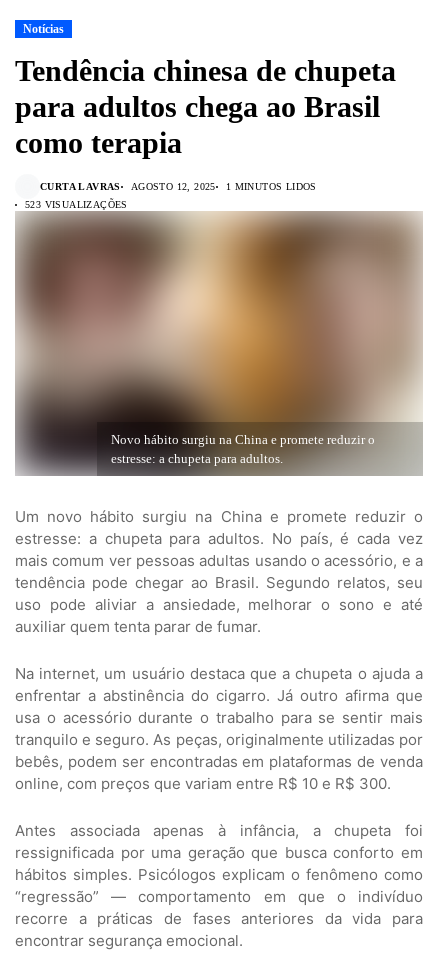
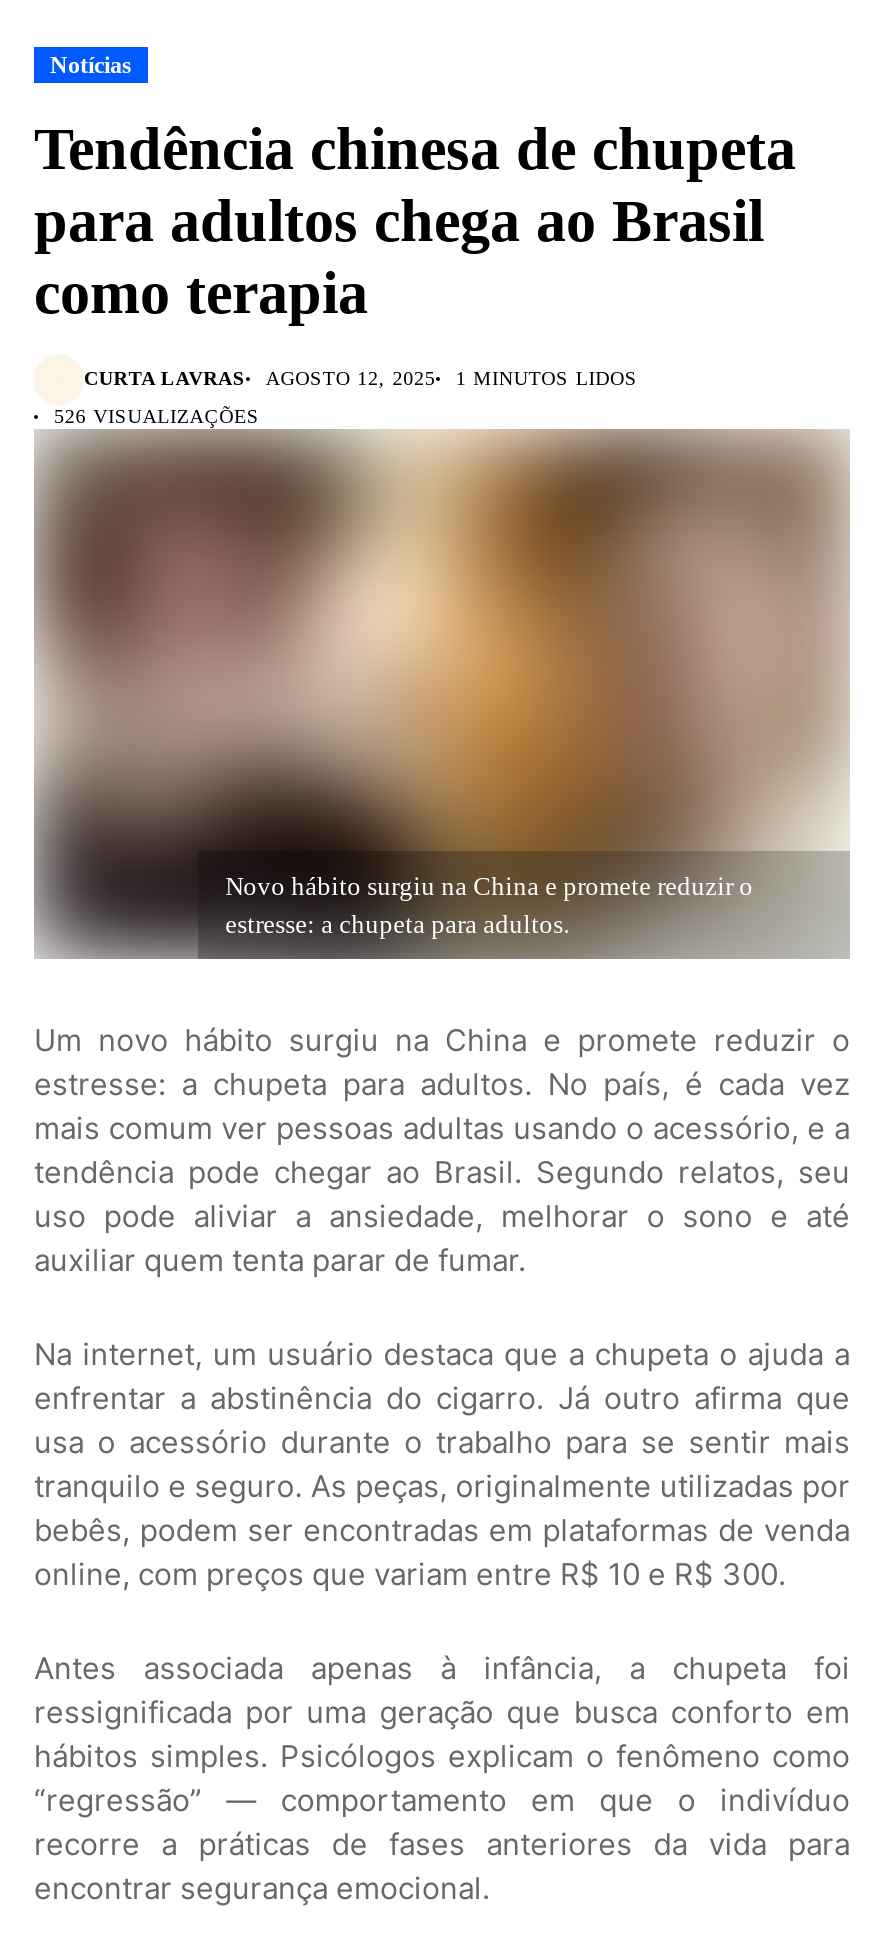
- 523 VISUALIZAÇÕES
+ 526 VISUALIZAÇÕES
